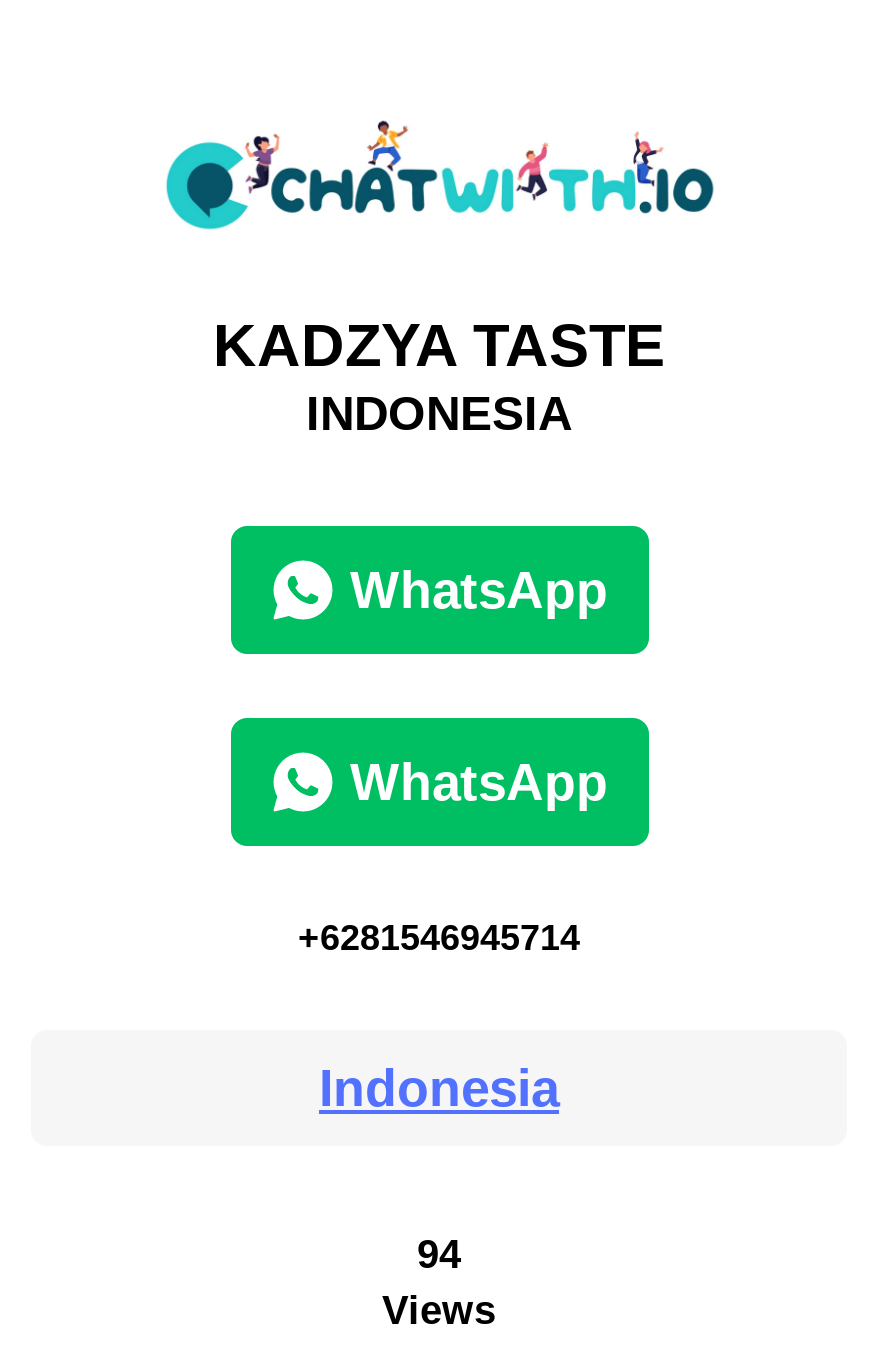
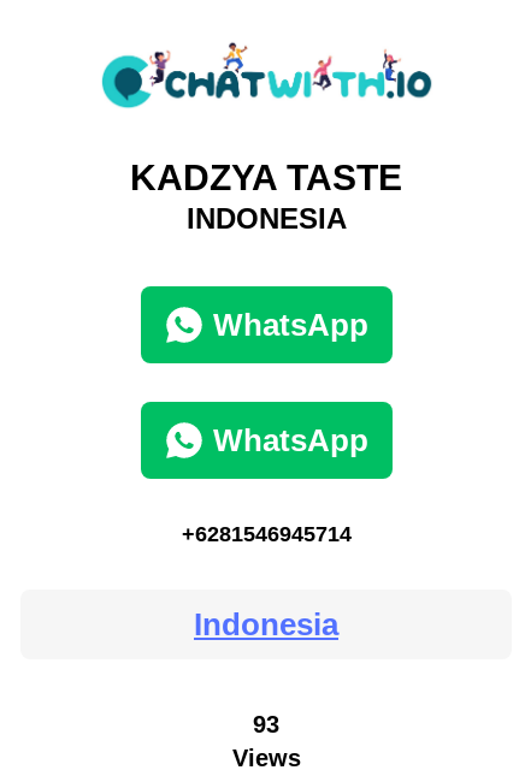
- 94
+ 93
